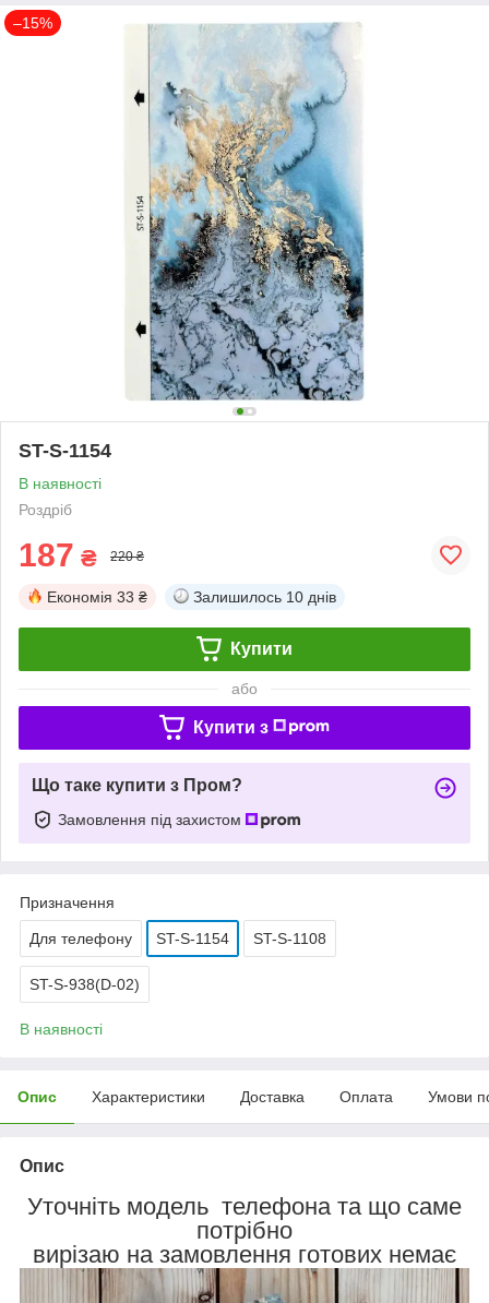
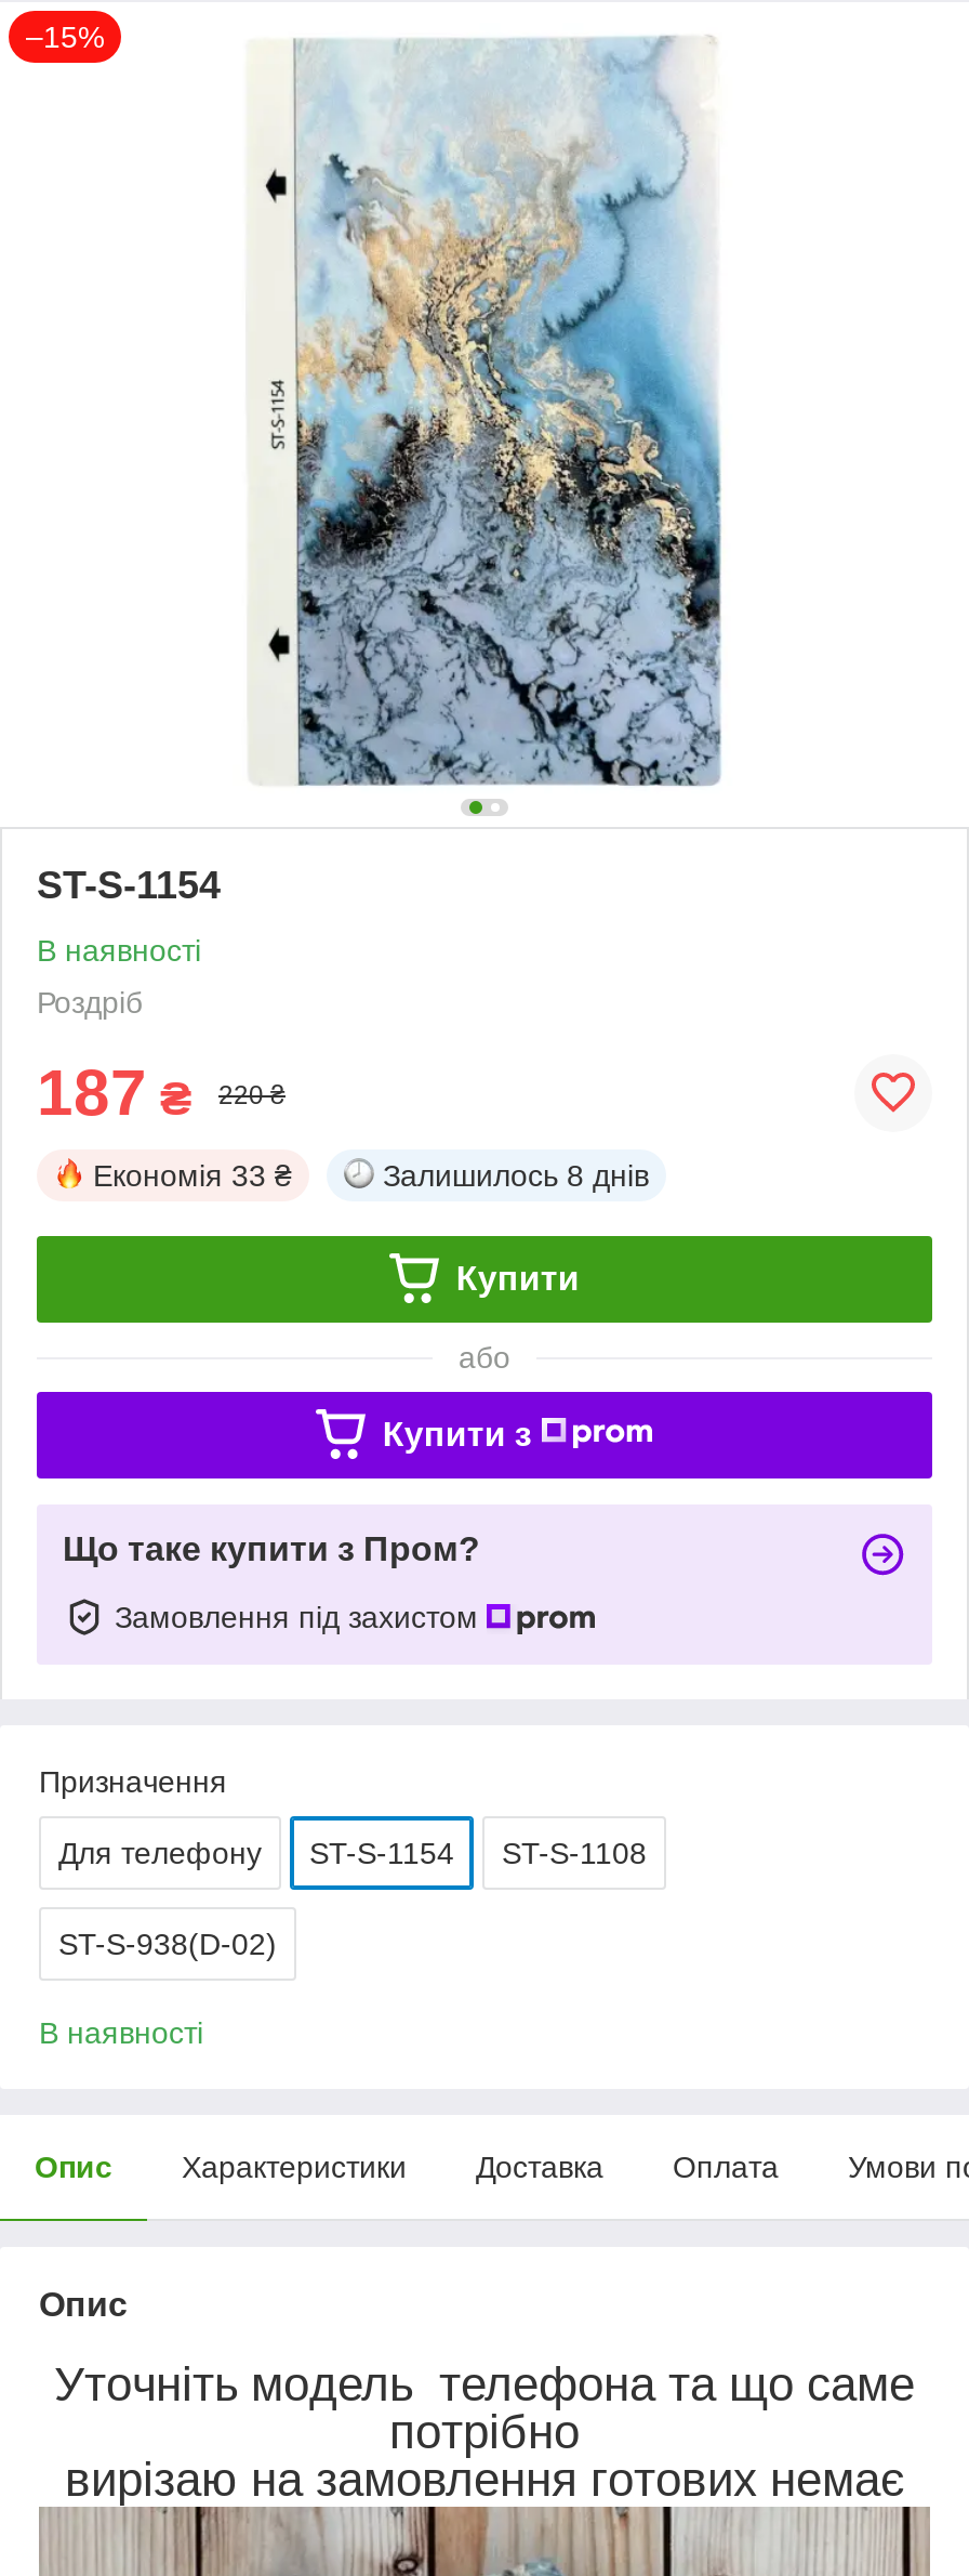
- Залишилось 10 днів
+ Залишилось 8 днів
